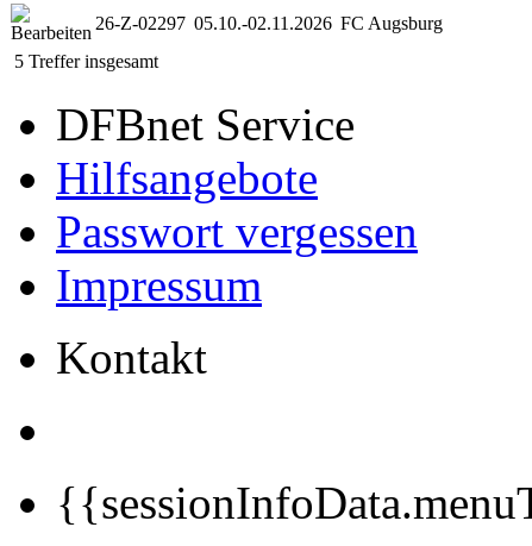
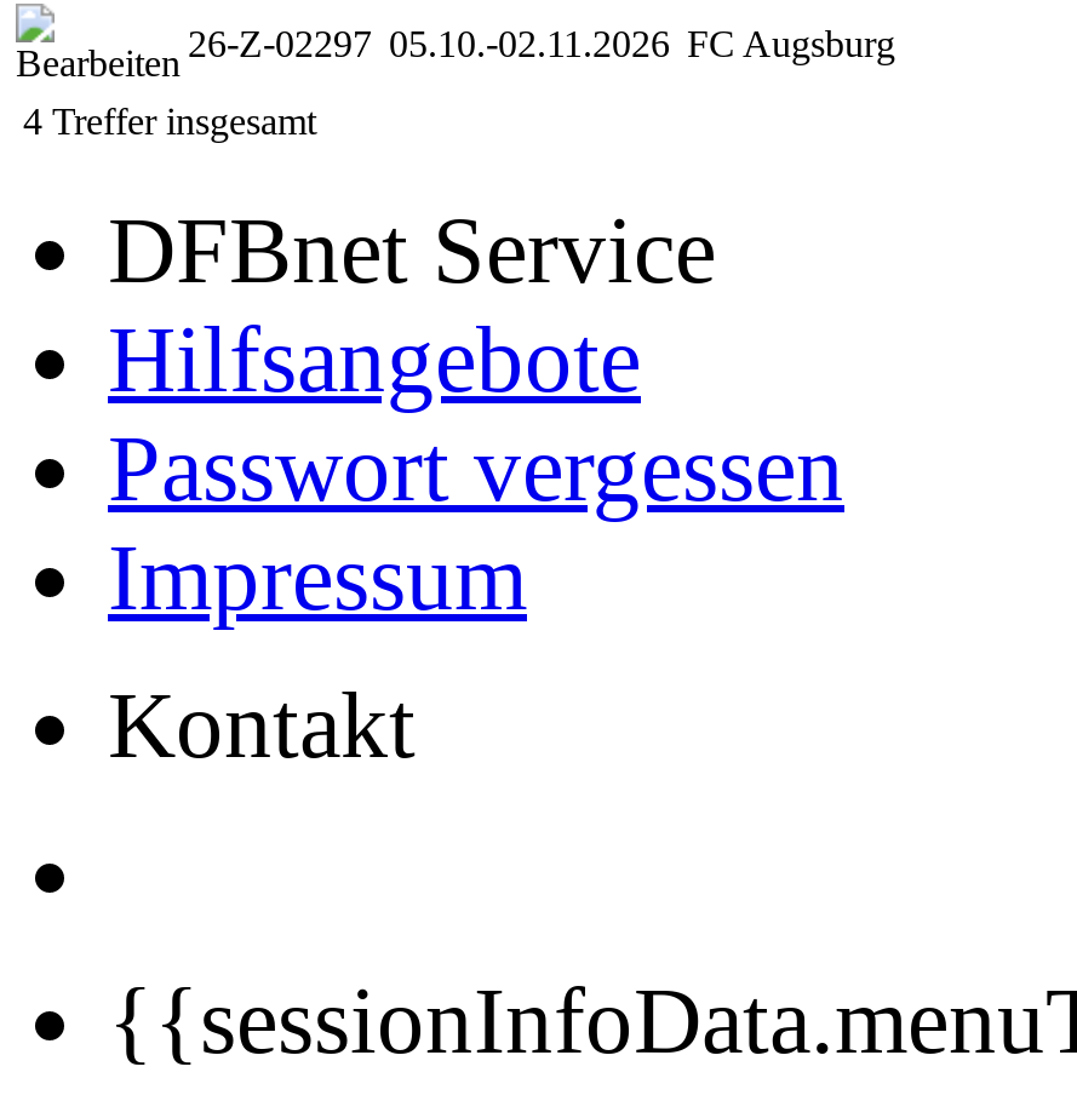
- 5 Treffer insgesamt
+ 4 Treffer insgesamt
